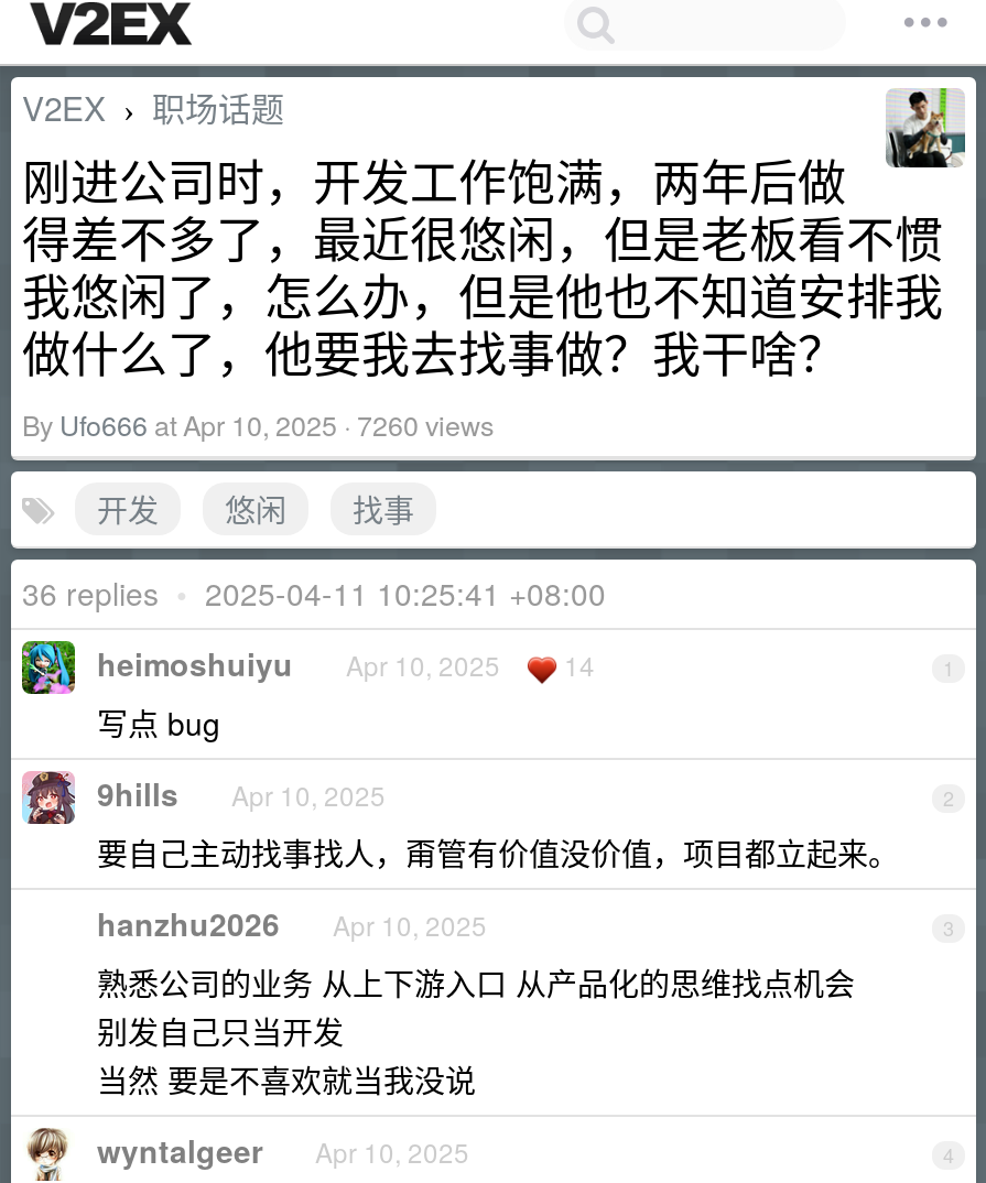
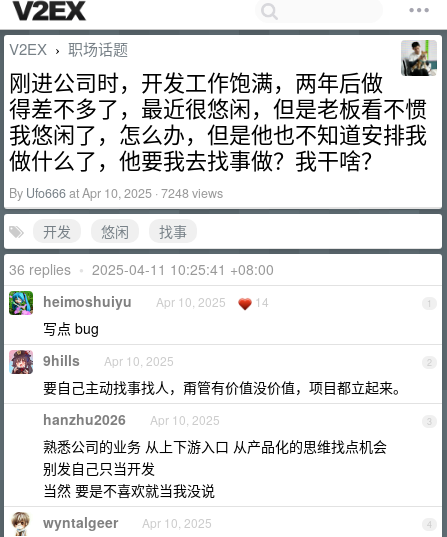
- By Ufo666 at Apr 10, 2025 · 7260 views
+ By Ufo666 at Apr 10, 2025 · 7248 views
